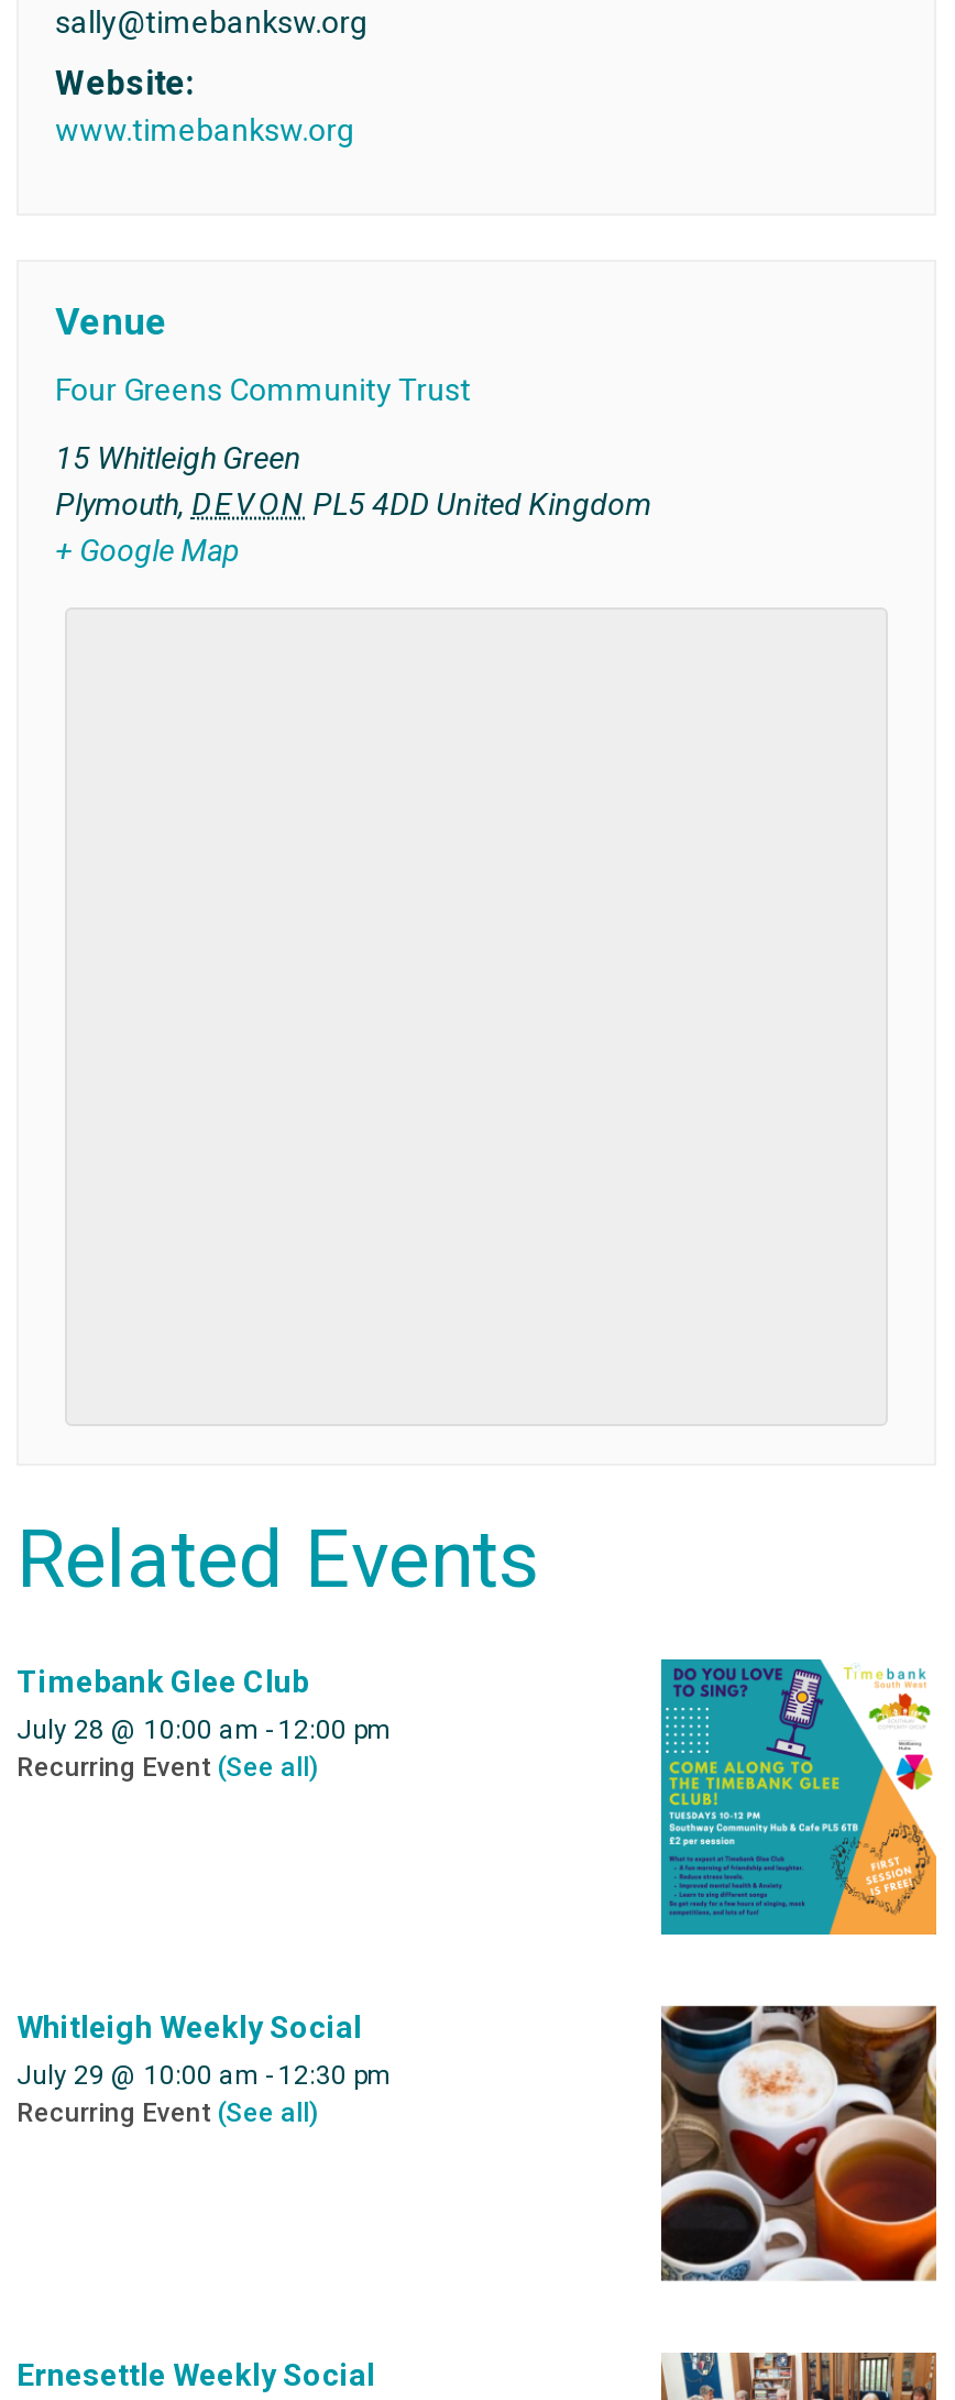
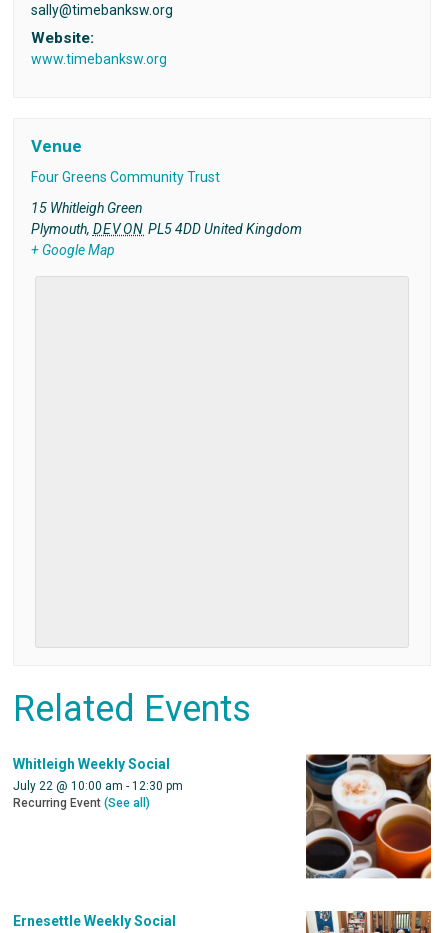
- Timebank Glee Club
- July 28 @ 10:00 am - 12:00 pm
- Recurring Event (See all)

- [image]

- July 29 @ 10:00 am - 12:30 pm
+ July 22 @ 10:00 am - 12:30 pm
